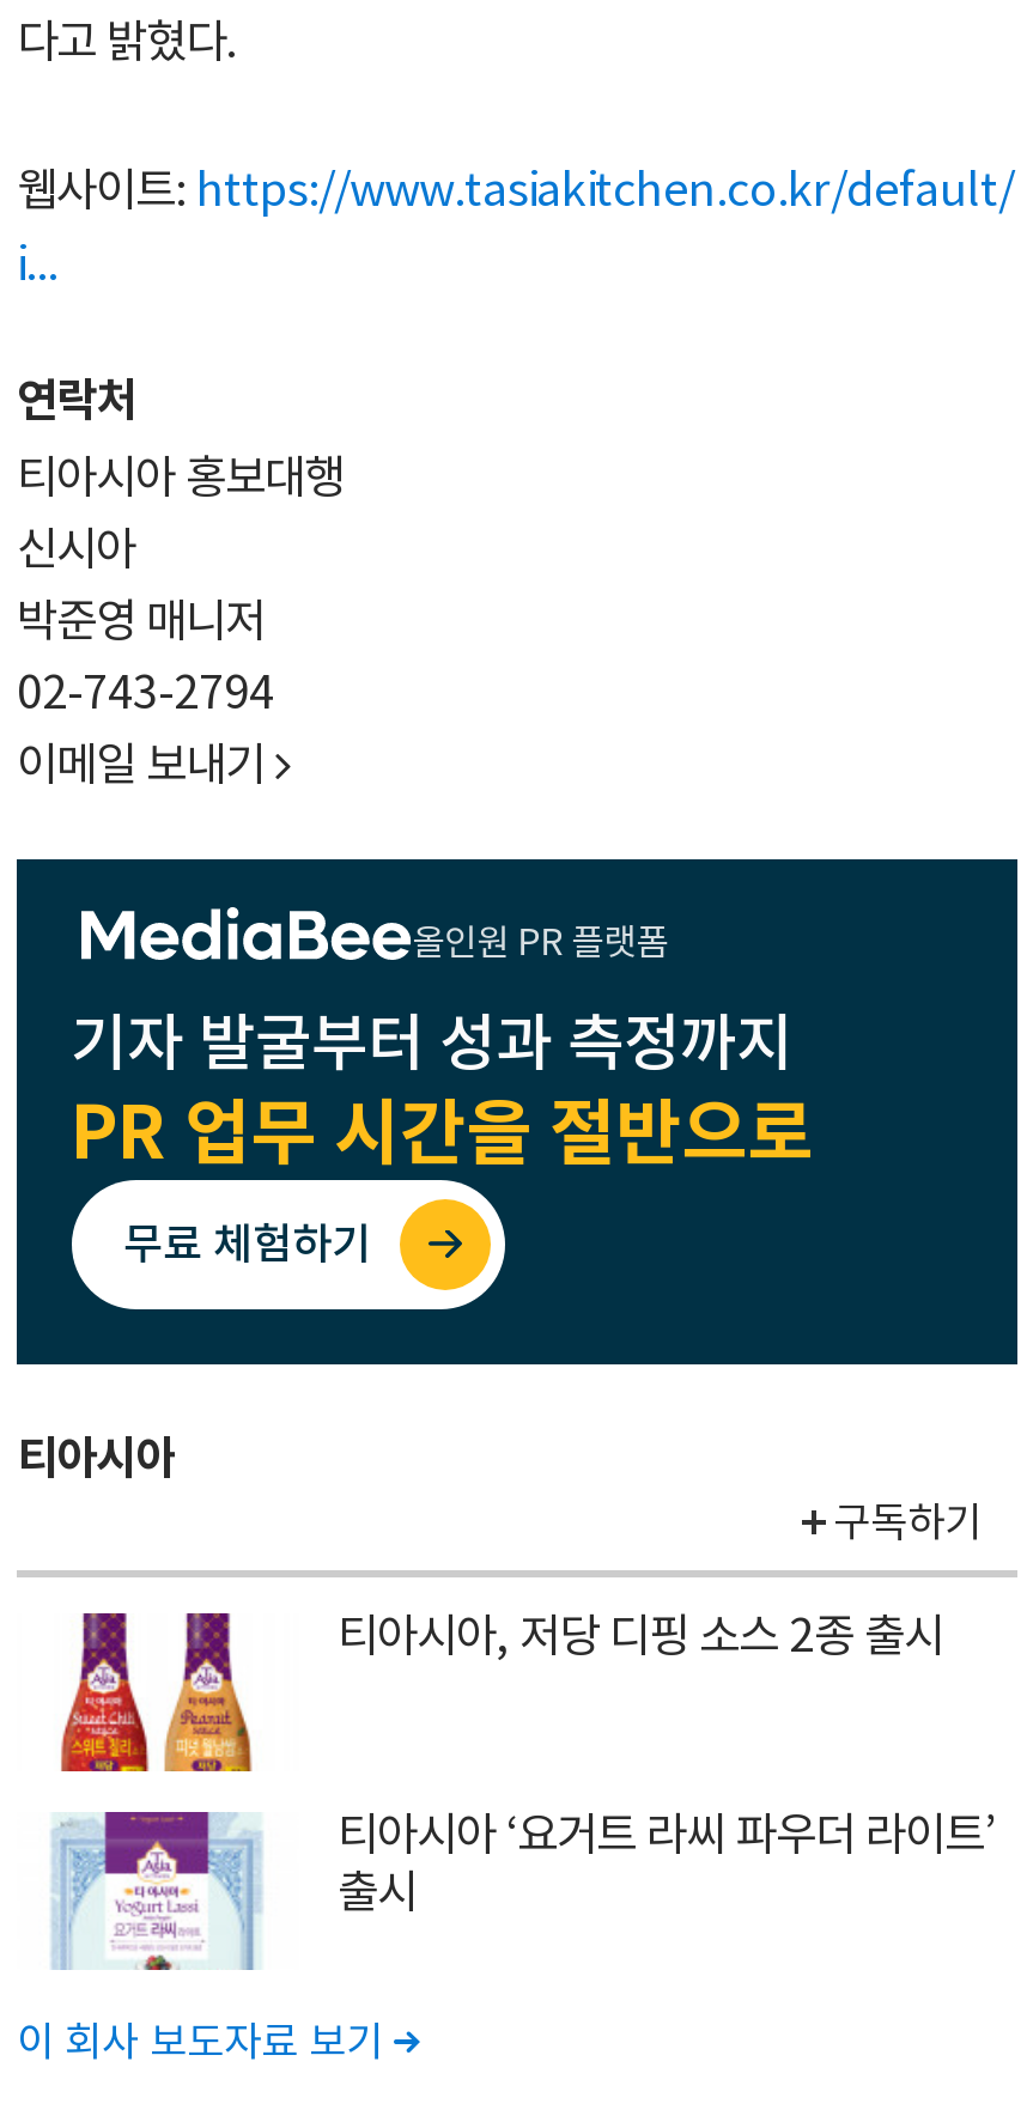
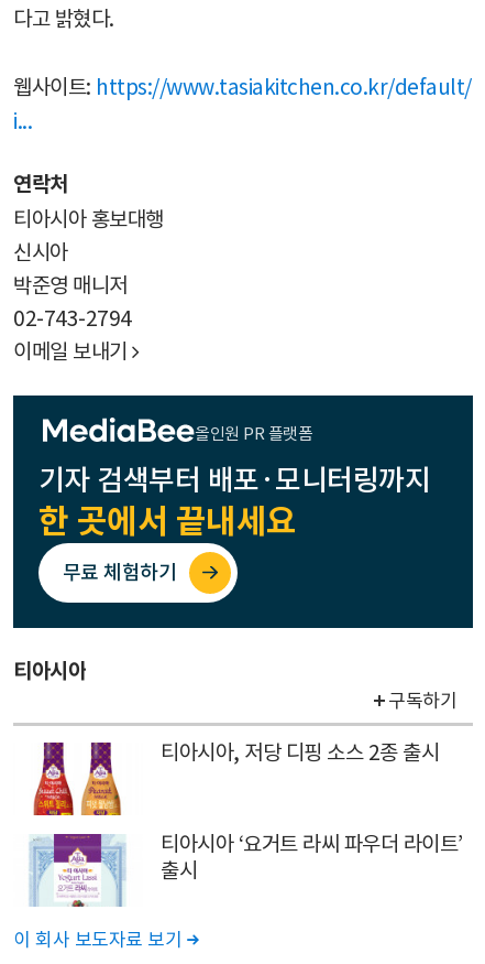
- 기자 발굴부터 성과 측정까지
- PR 업무 시간을 절반으로
+ 기자 검색부터 배포·모니터링까지
+ 한 곳에서 끝내세요
